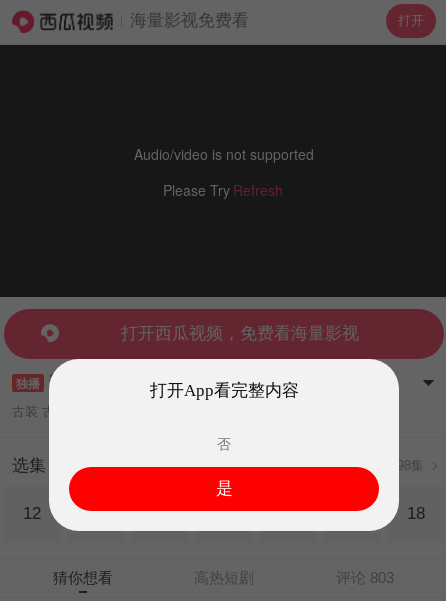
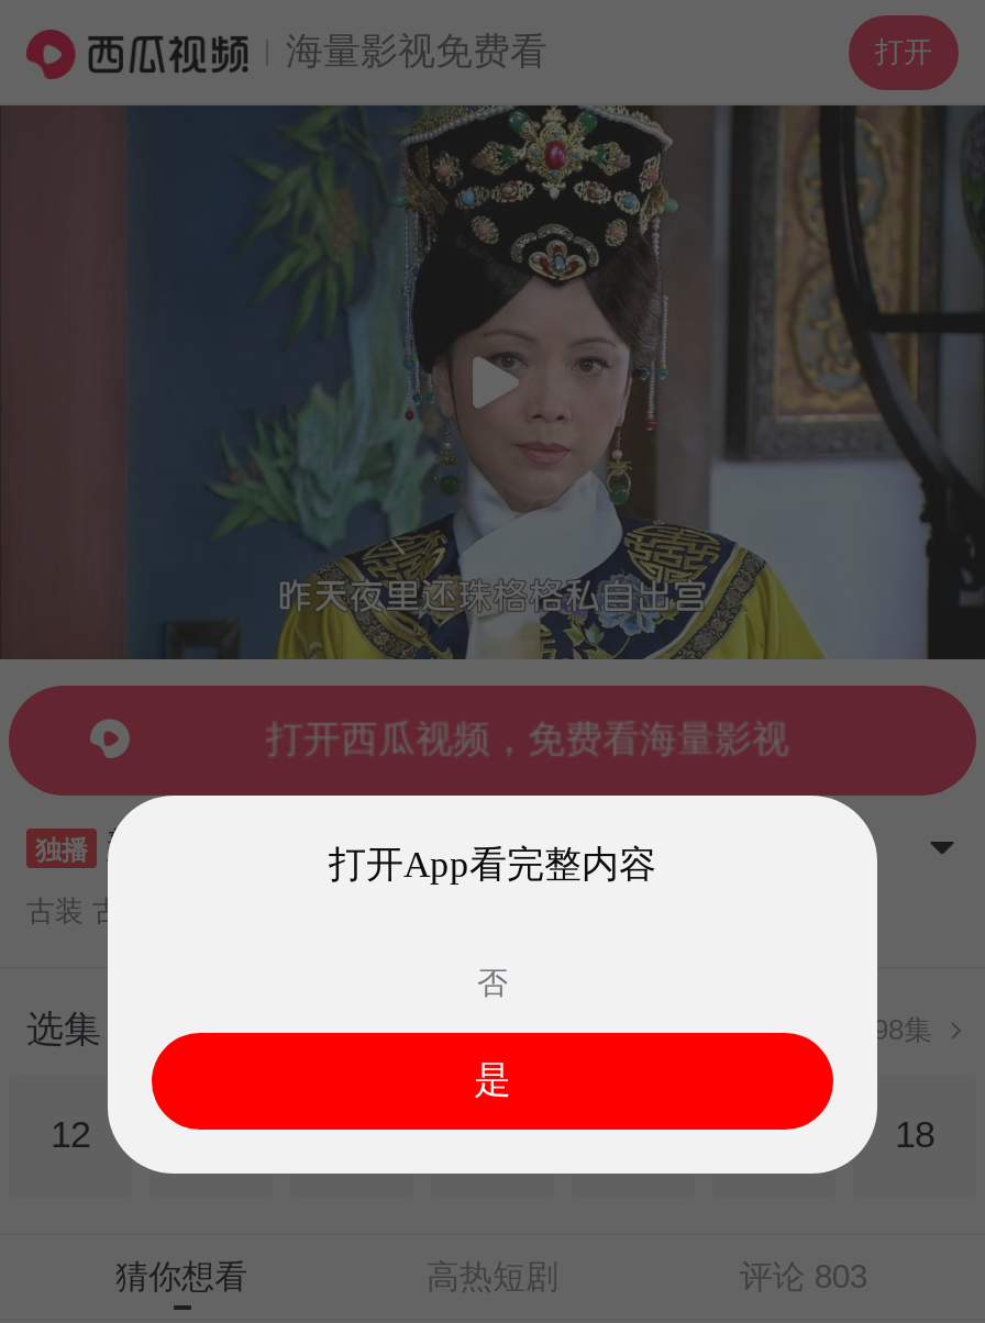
+ [image]

- Audio/video is not supported
- Please Try Refresh
